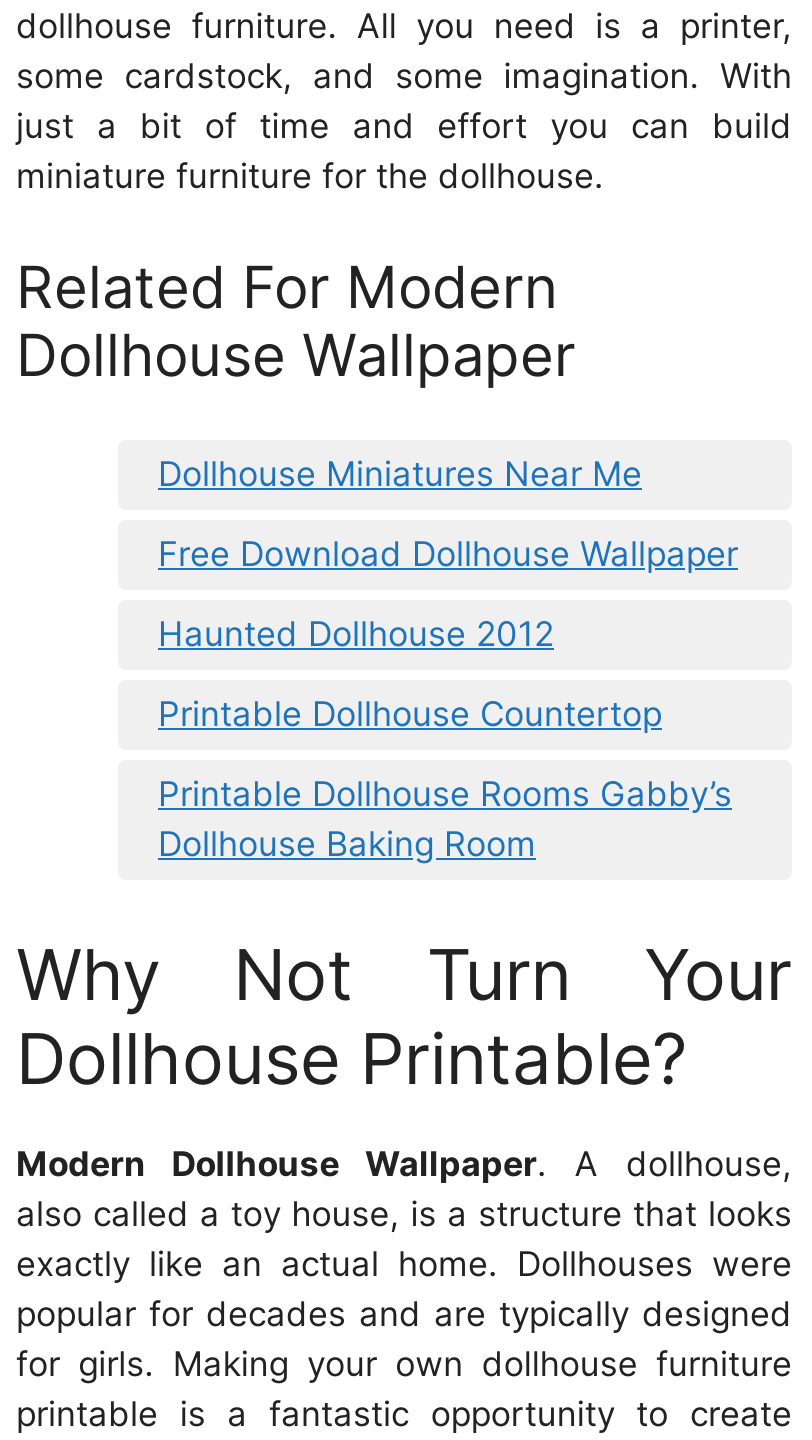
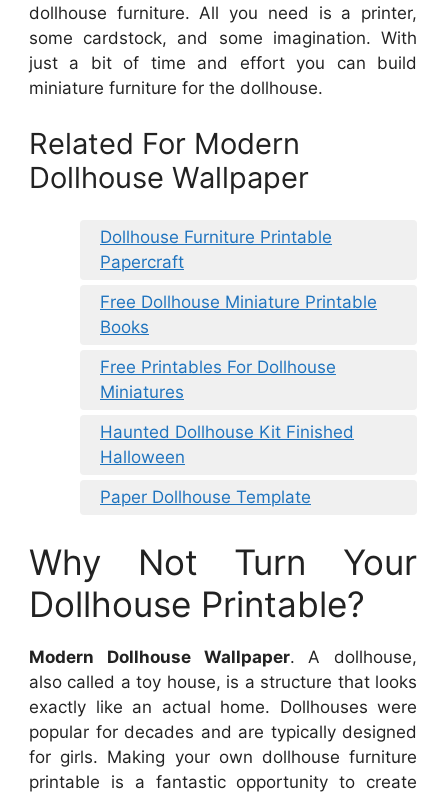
- Dollhouse Miniatures Near Me
+ Dollhouse Furniture Printable
+ Papercraft

- Free Download Dollhouse Wallpaper
+ Free Dollhouse Miniature Printable
+ Books

- Haunted Dollhouse 2012
+ Free Printables For Dollhouse
+ Miniatures

- Printable Dollhouse Countertop
+ Haunted Dollhouse Kit Finished
+ Halloween

- Printable Dollhouse Rooms Gabby’s
- Dollhouse Baking Room
+ Paper Dollhouse Template
